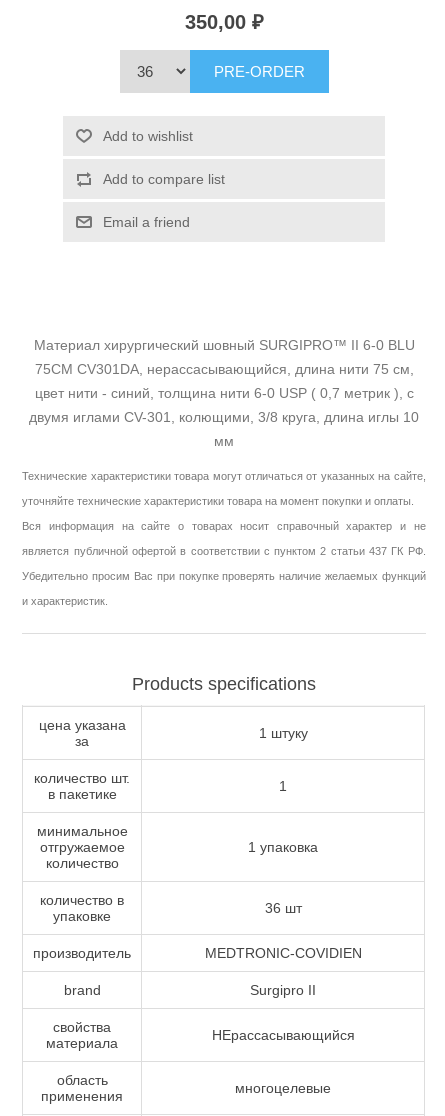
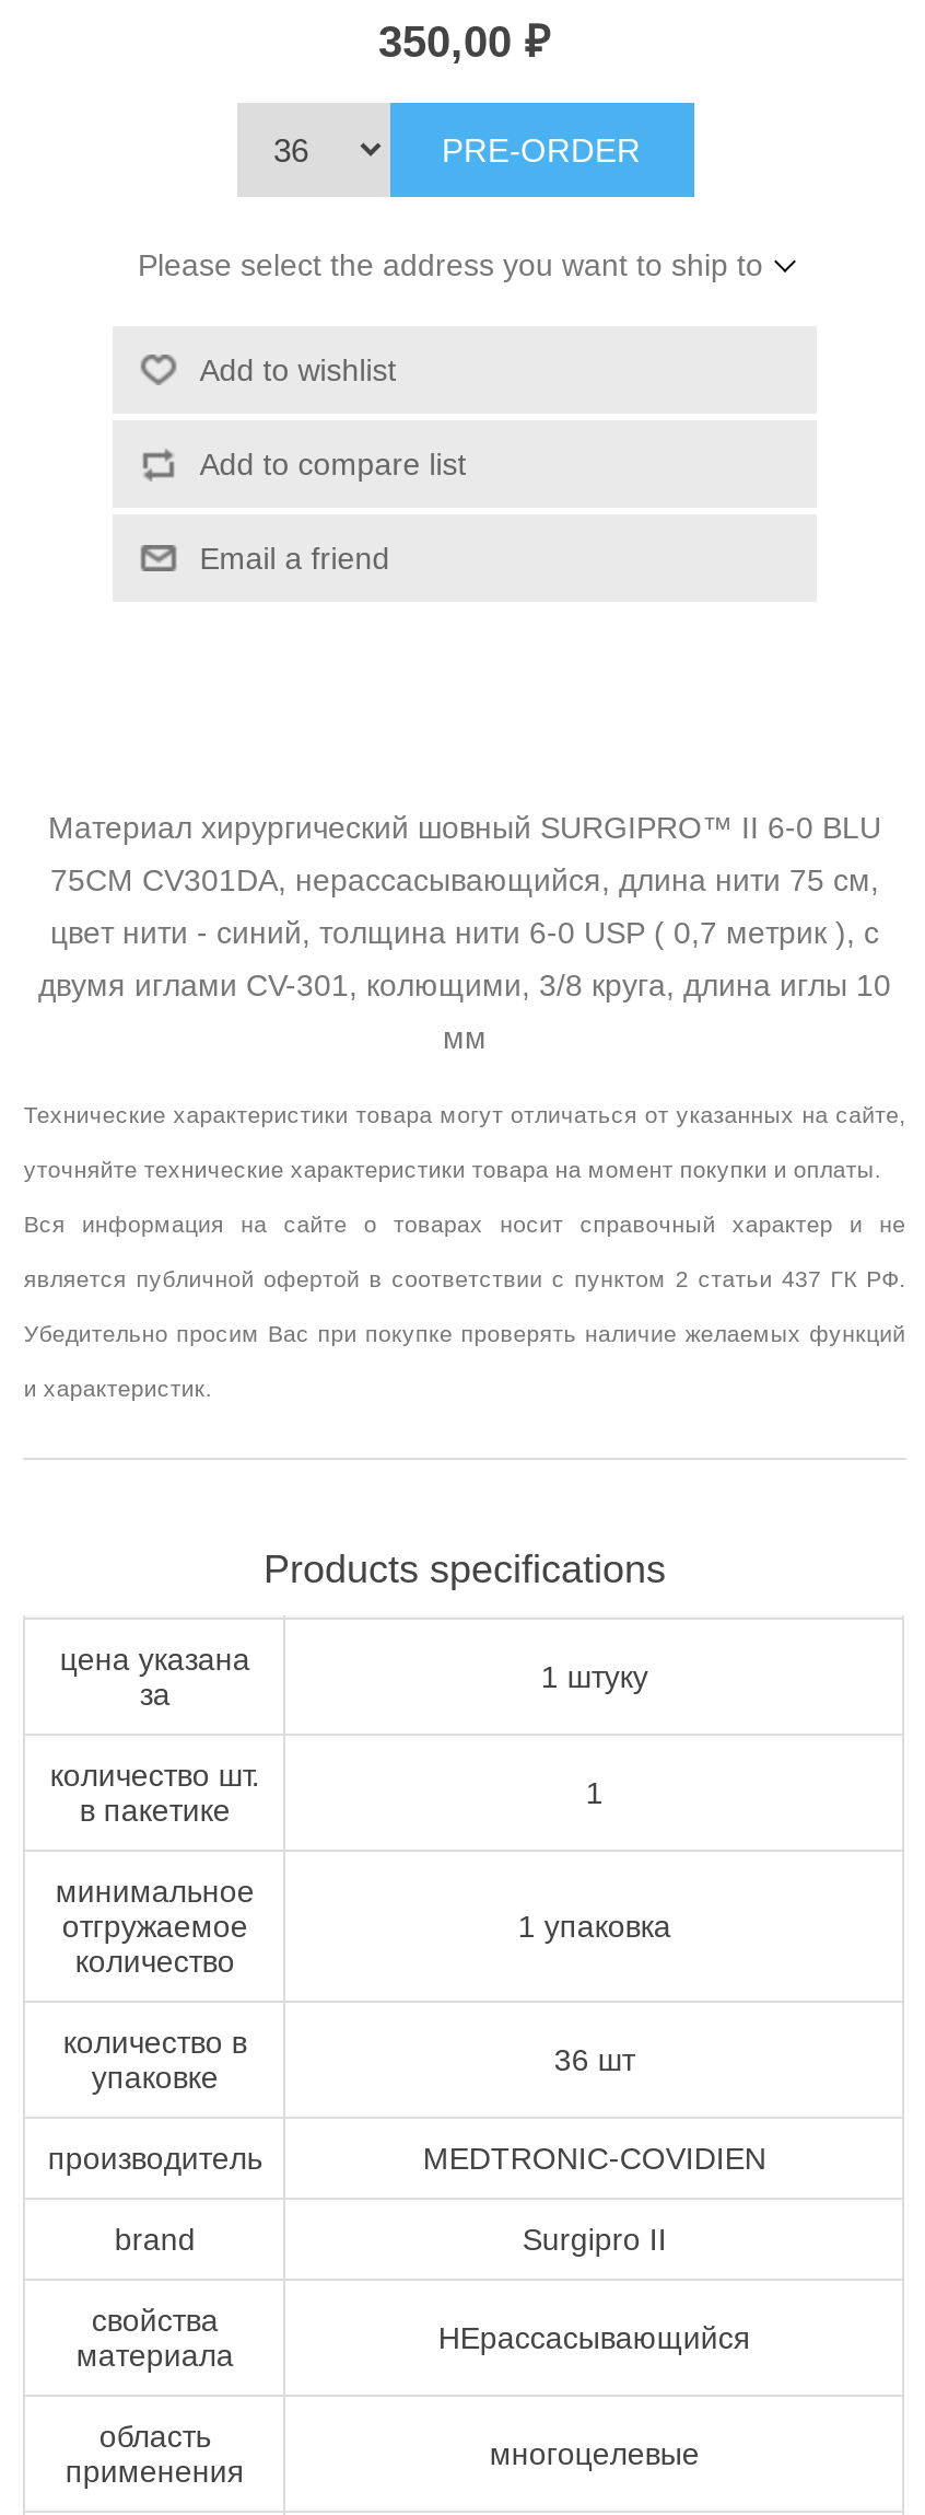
+ Please select the address you want to ship to
